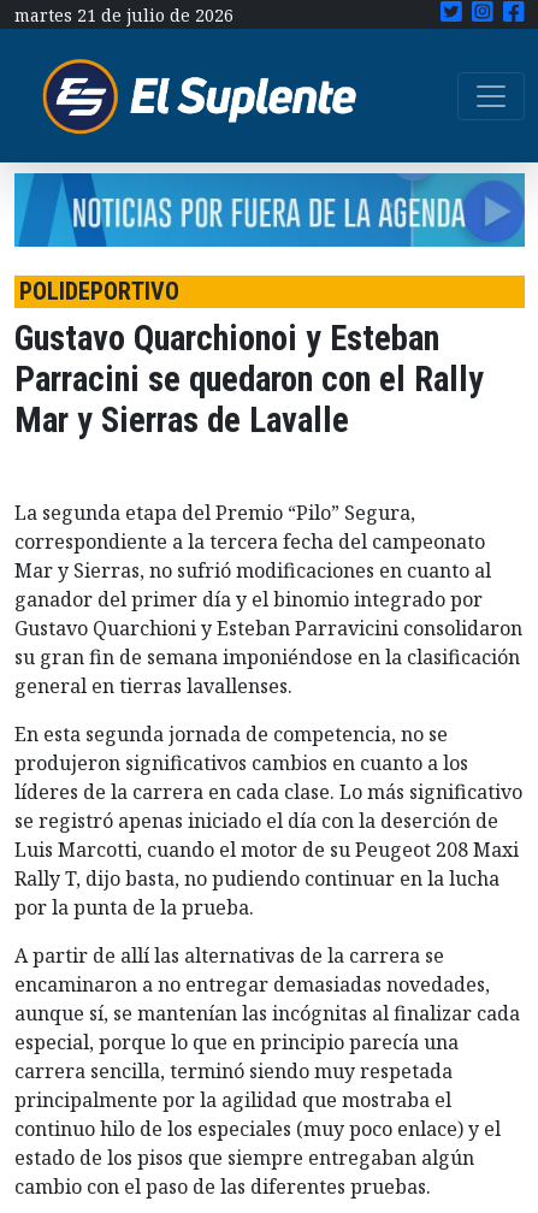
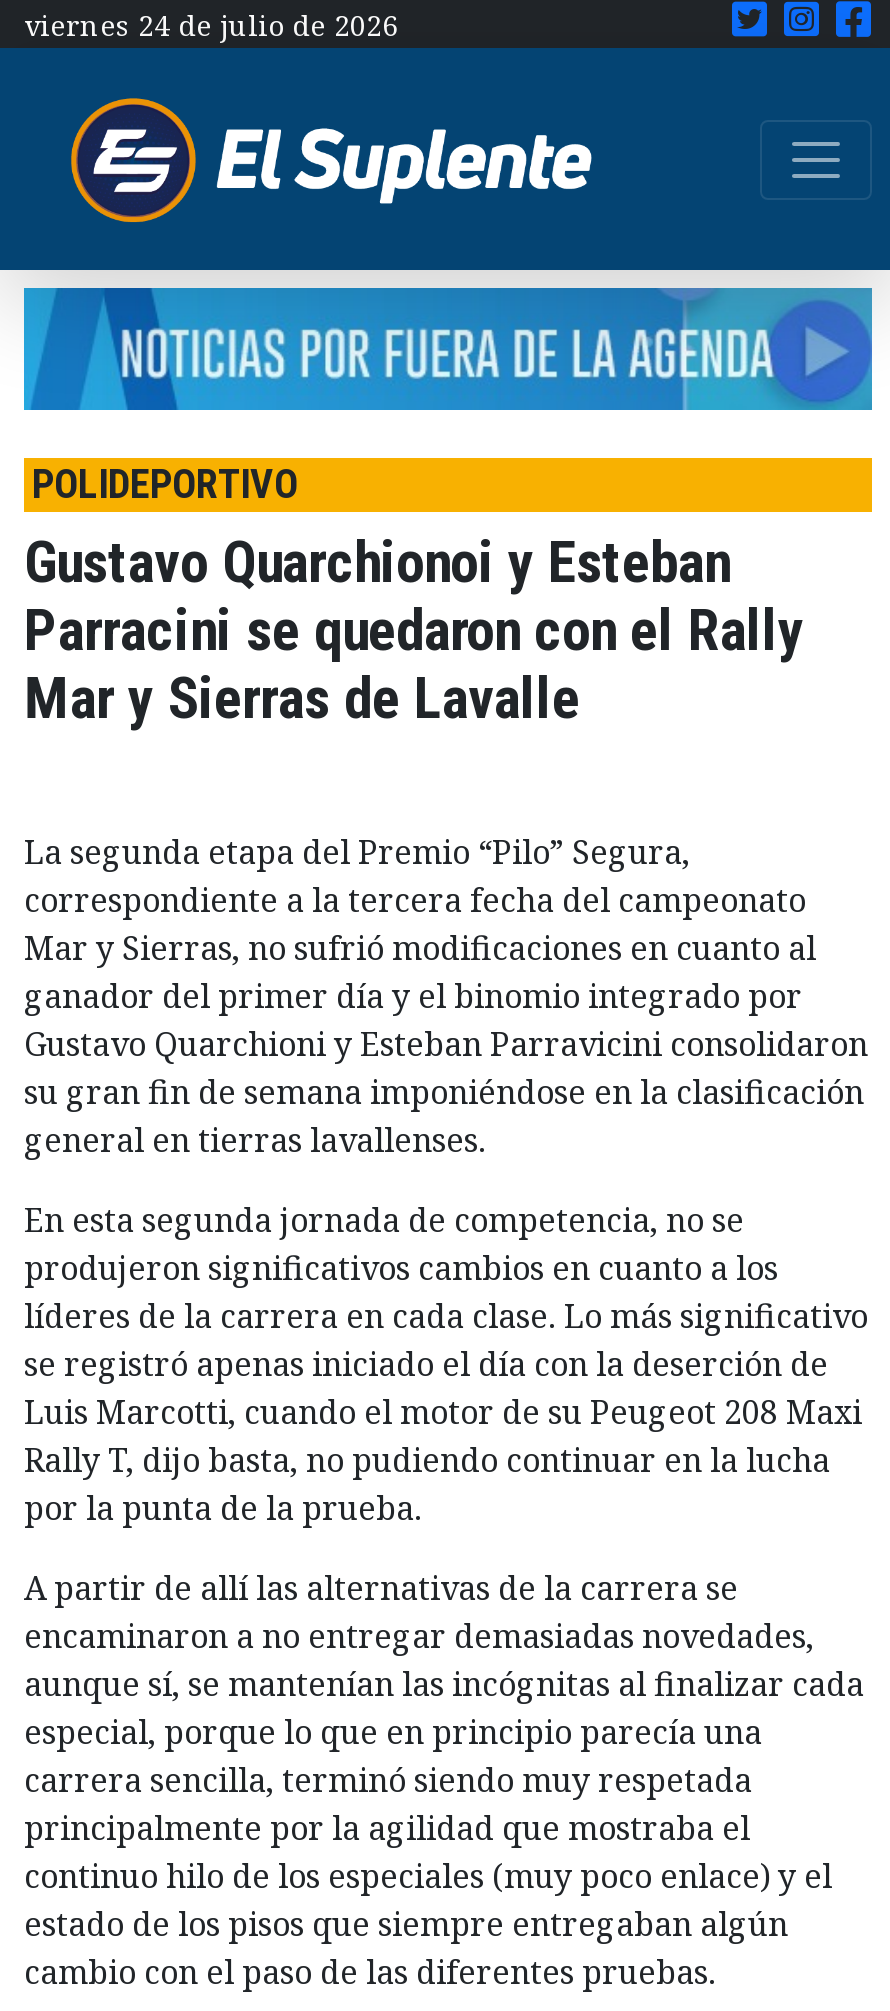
- martes 21 de julio de 2026
+ viernes 24 de julio de 2026
